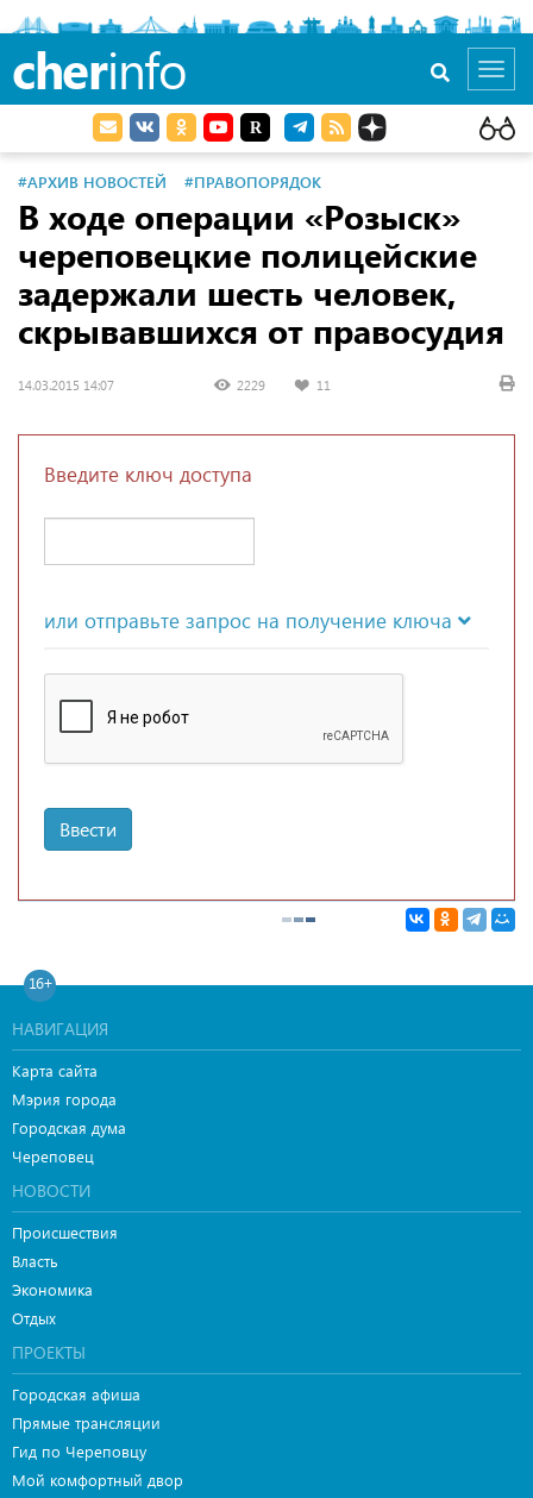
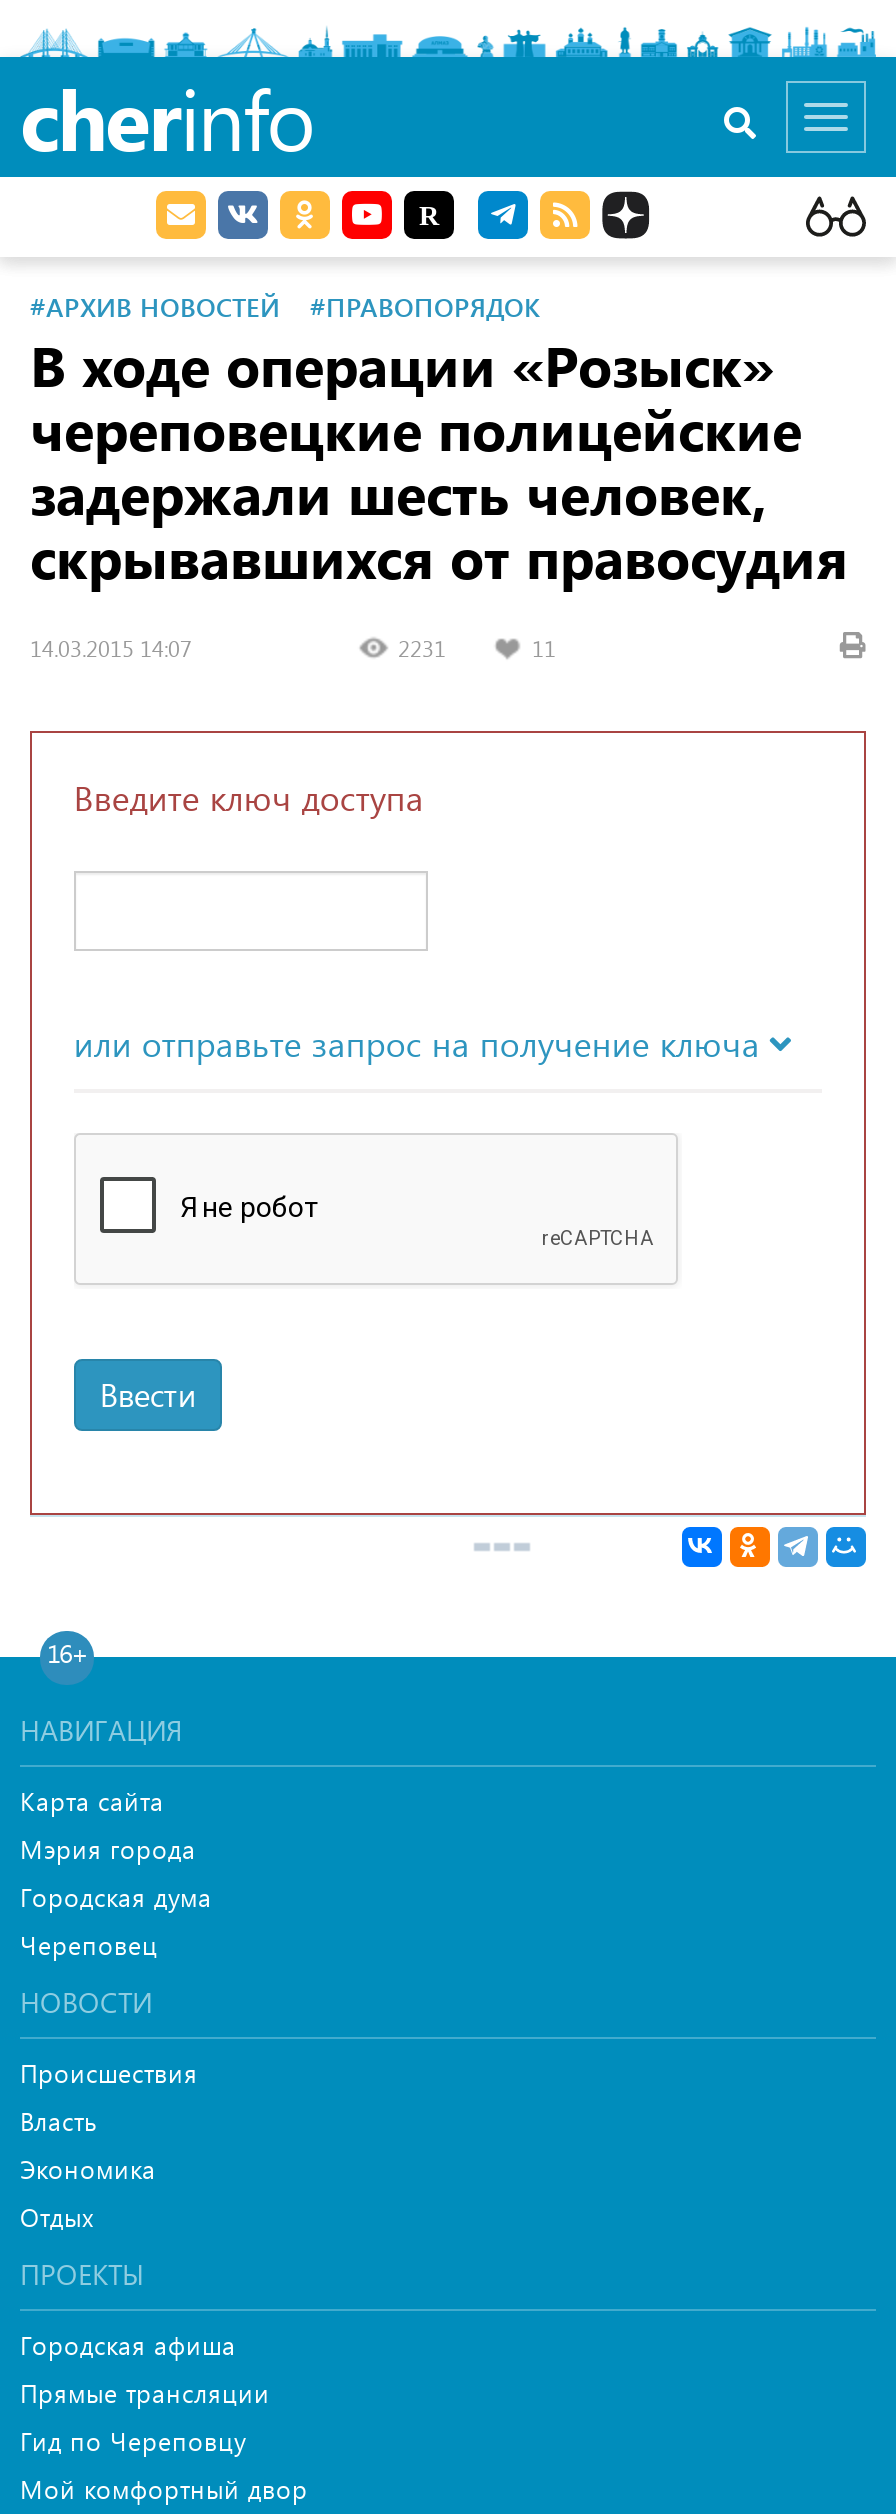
- 2229
+ 2231
